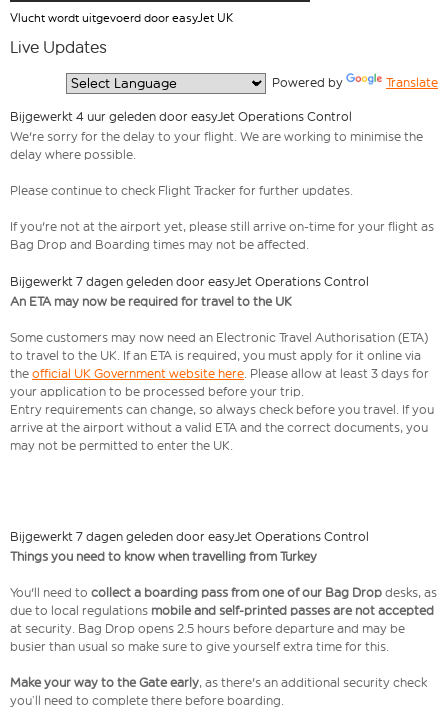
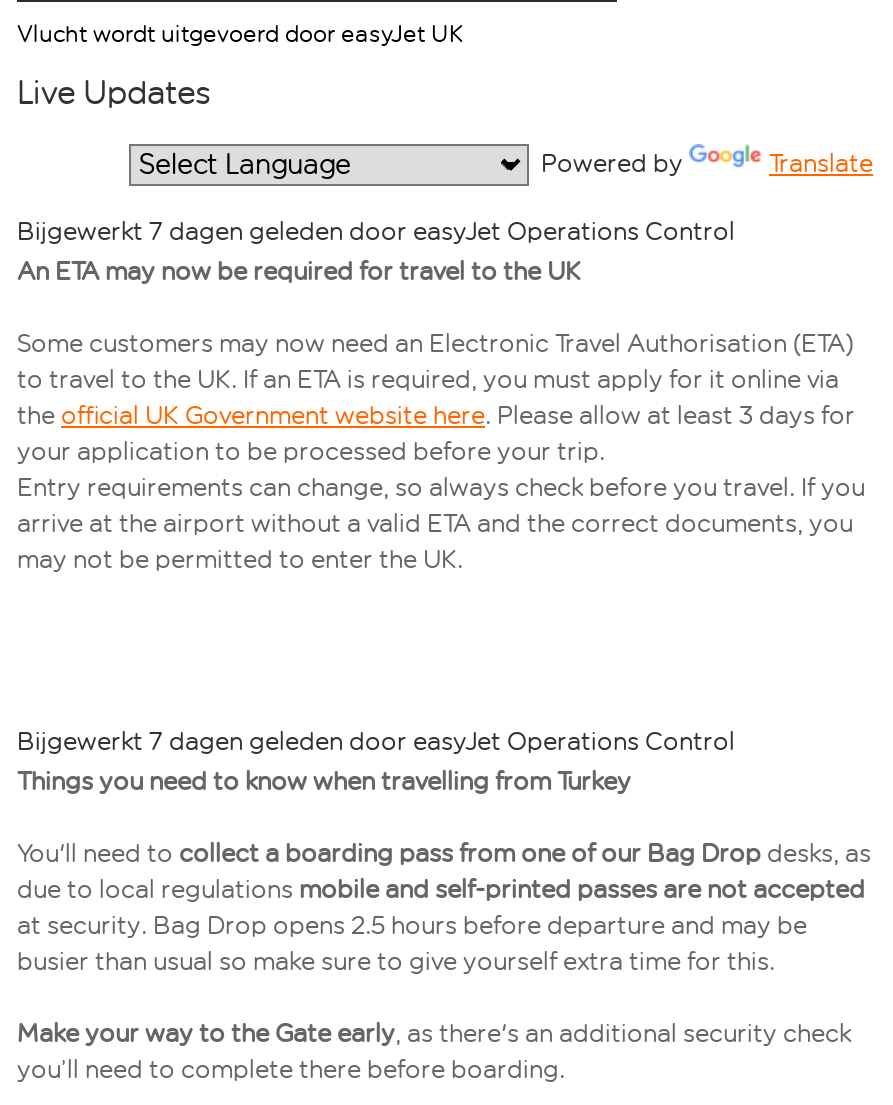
- Bijgewerkt 4 uur geleden door easyJet Operations Control
- We're sorry for the delay to your flight. We are working to minimise the
- delay where possible.
- Please continue to check Flight Tracker for further updates.
- If you're not at the airport yet, please still arrive on-time for your flight as
- Bag Drop and Boarding times may not be affected.
